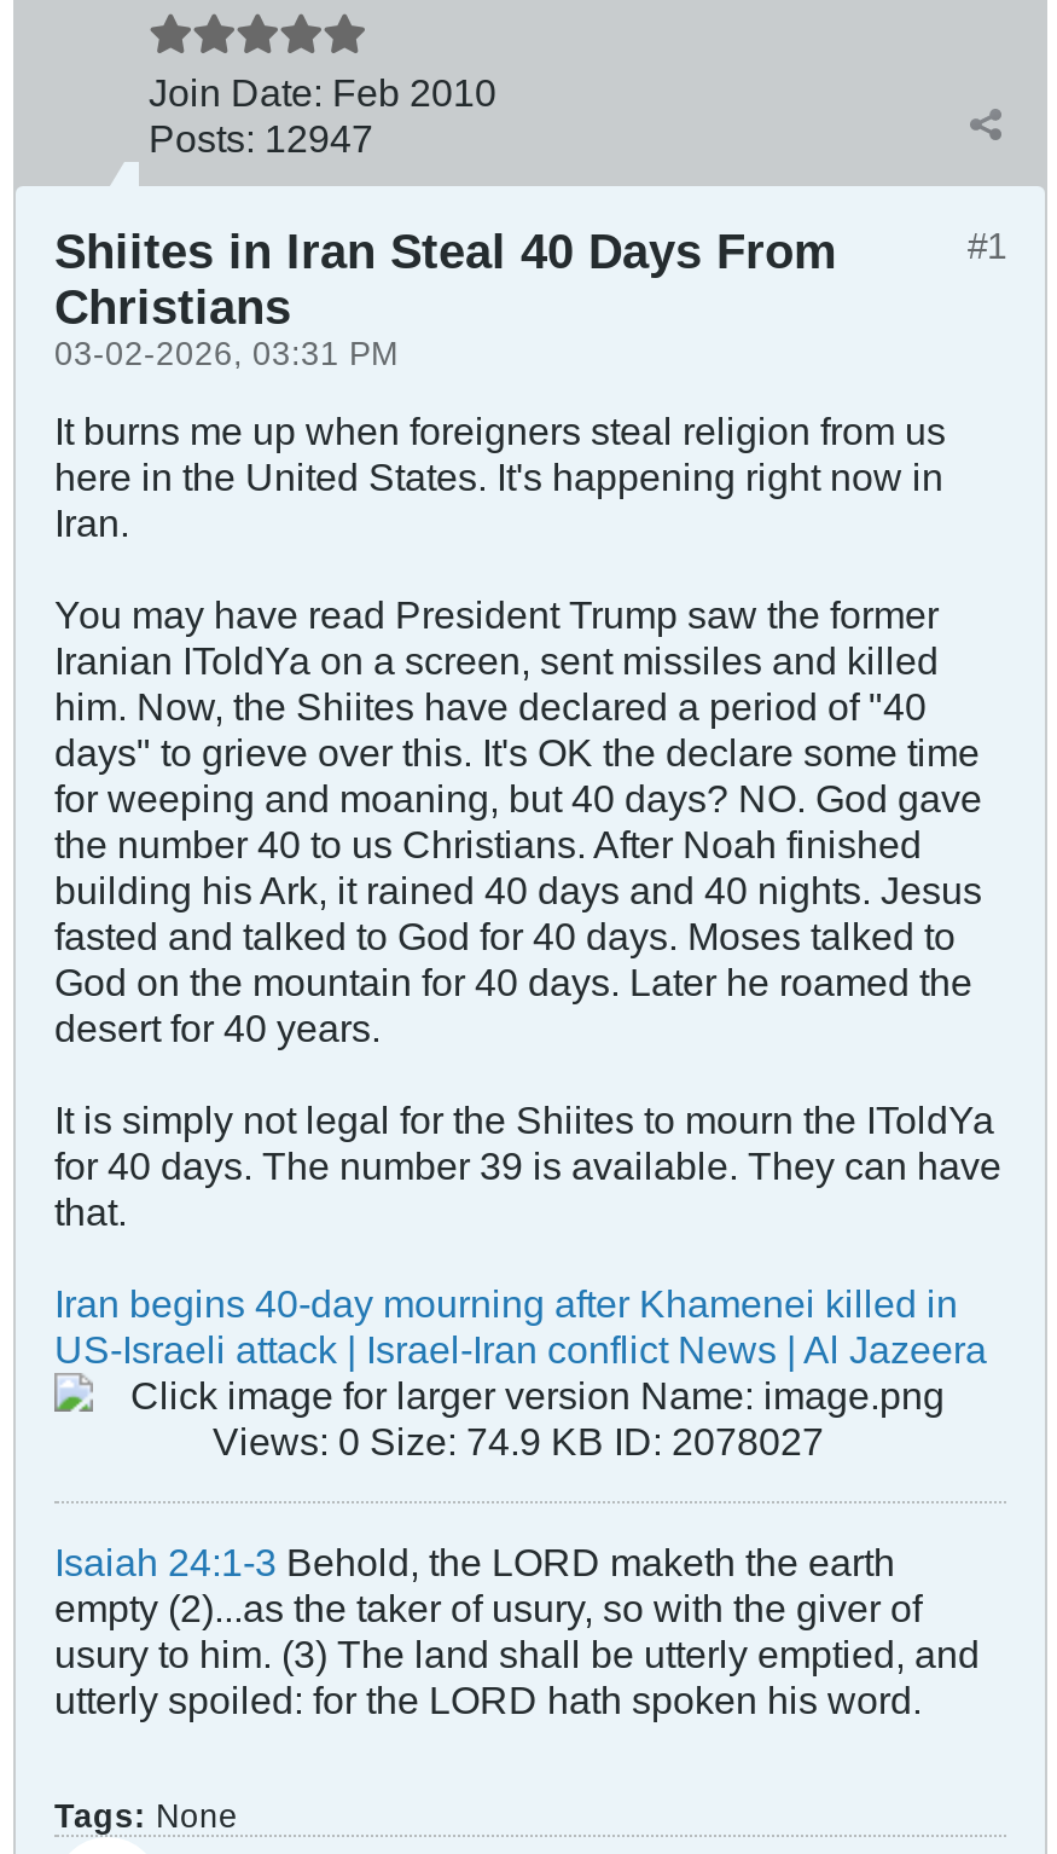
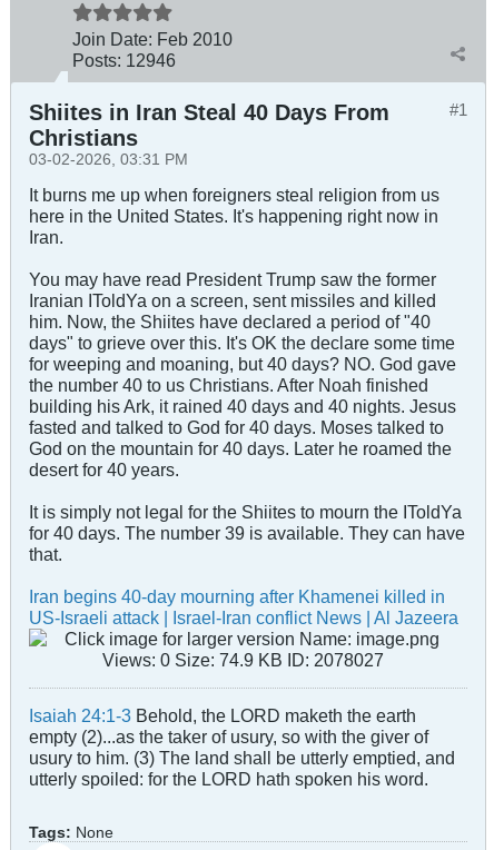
- Posts: 12947
+ Posts: 12946
